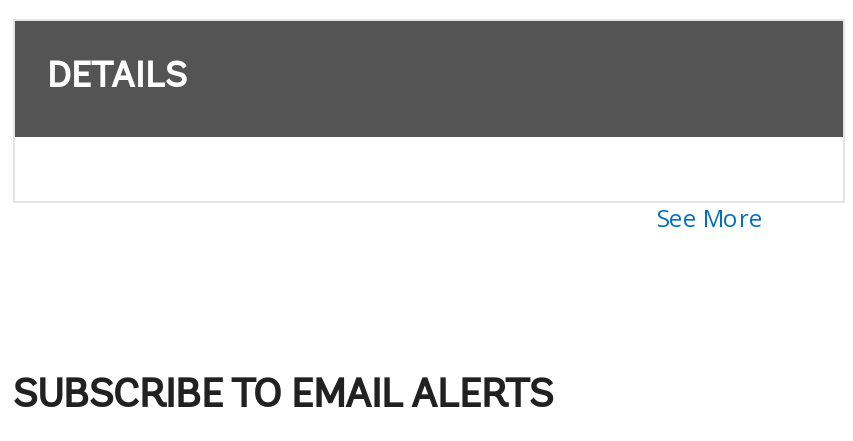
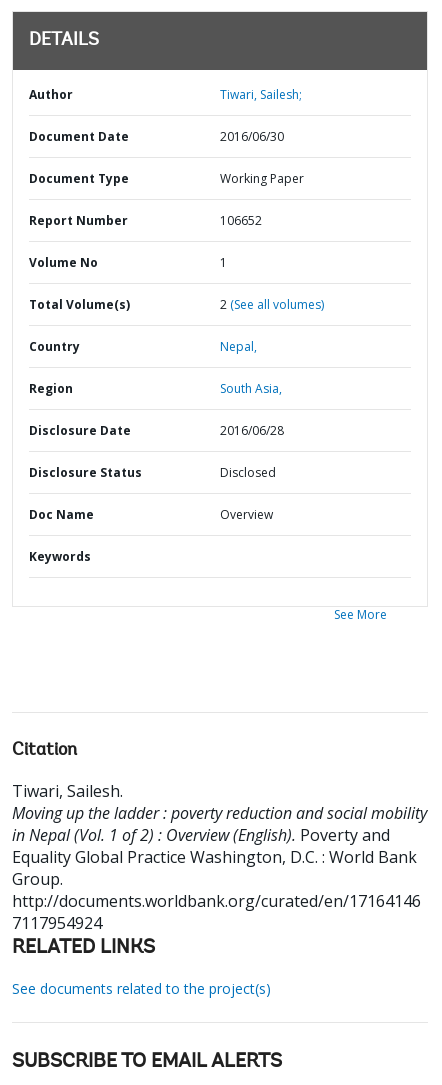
+ Author
+ Tiwari, Sailesh;
+ Document Date
+ 2016/06/30
+ Document Type
+ Working Paper
+ Report Number
+ 106652
+ Volume No
+ 1
+ Total Volume(s)
+ 2 (See all volumes)
+ Country
+ Nepal,
+ Region
+ South Asia,
+ Disclosure Date
+ 2016/06/28
+ Disclosure Status
+ Disclosed
+ Doc Name
+ Overview
+ Keywords

+ Citation
+ Tiwari, Sailesh.
+ Moving up the ladder : poverty reduction and social mobility
+ in Nepal (Vol. 1 of 2) : Overview (English). Poverty and
+ Equality Global Practice Washington, D.C. : World Bank
+ Group.
+ http://documents.worldbank.org/curated/en/17164146
+ 7117954924
+ RELATED LINKS
+ See documents related to the project(s)
